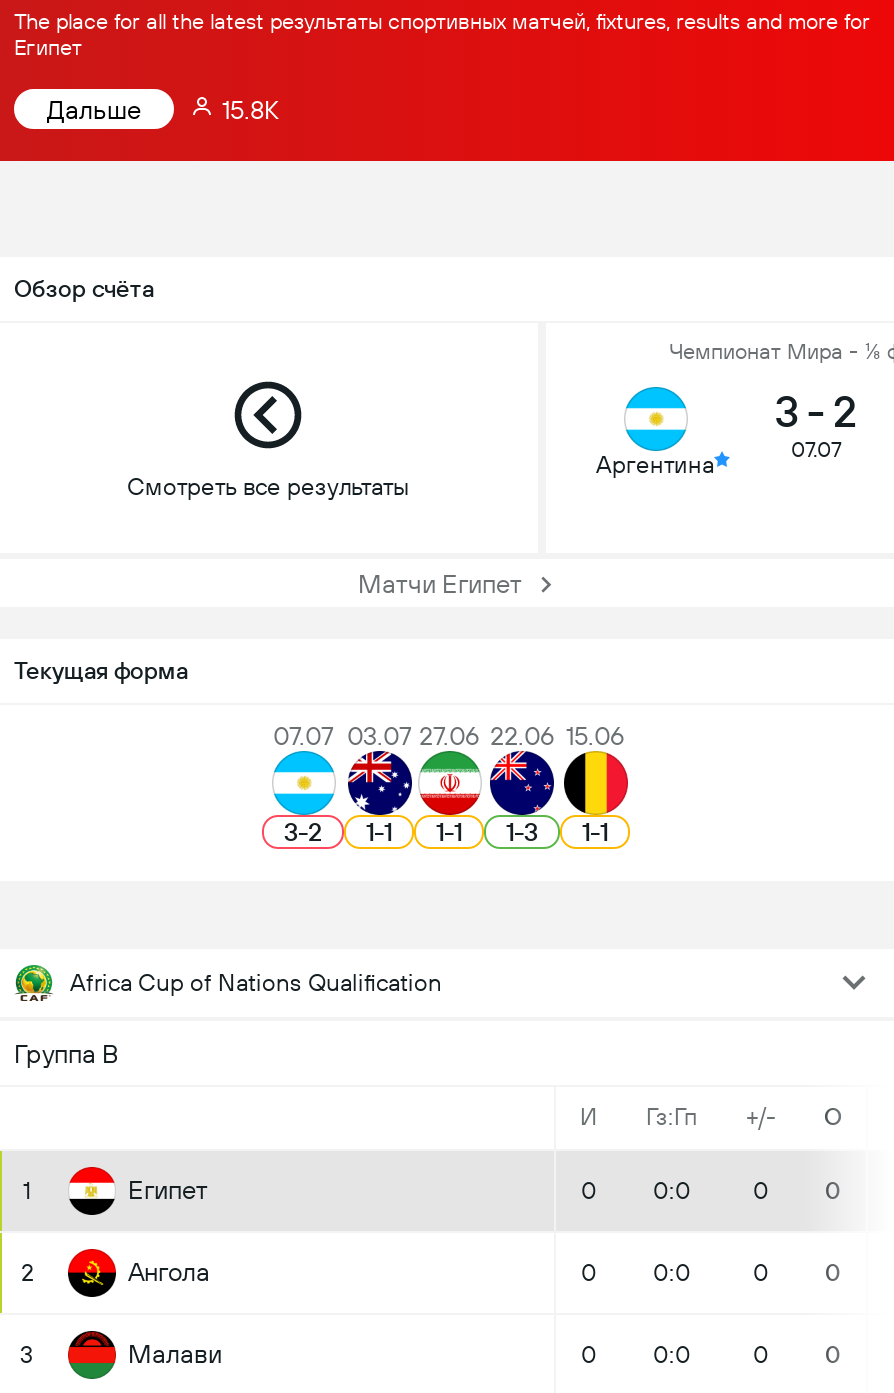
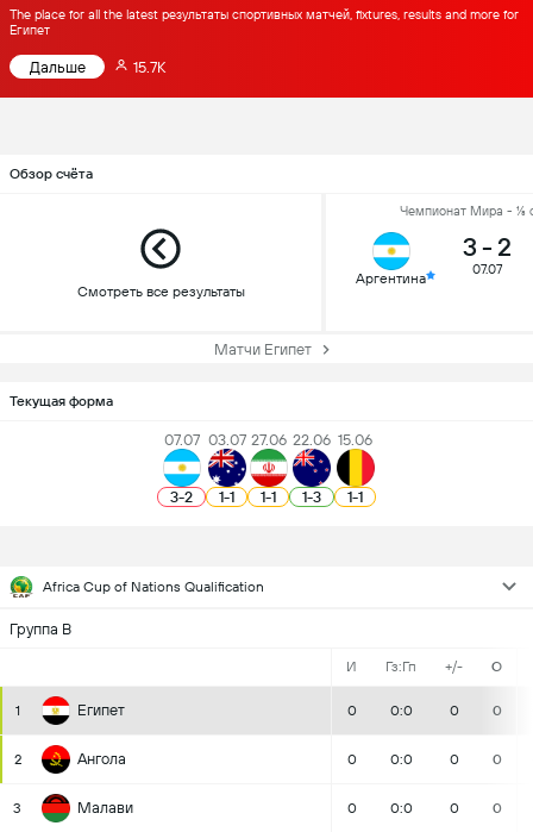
- 15.8K
+ 15.7K
